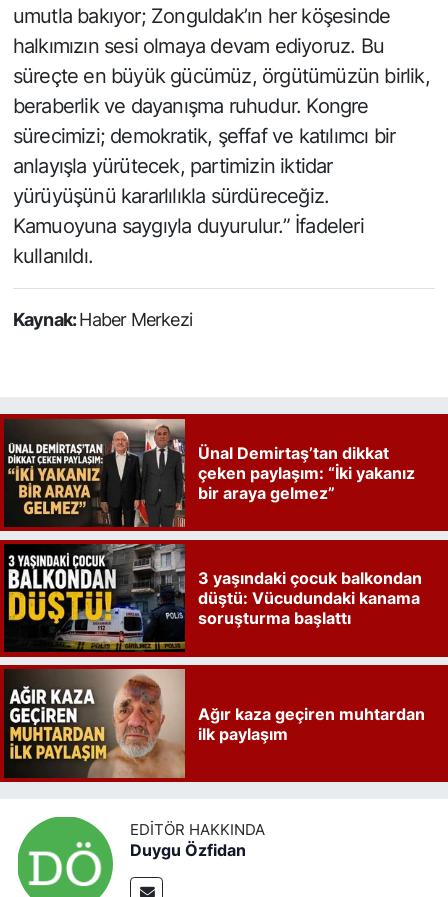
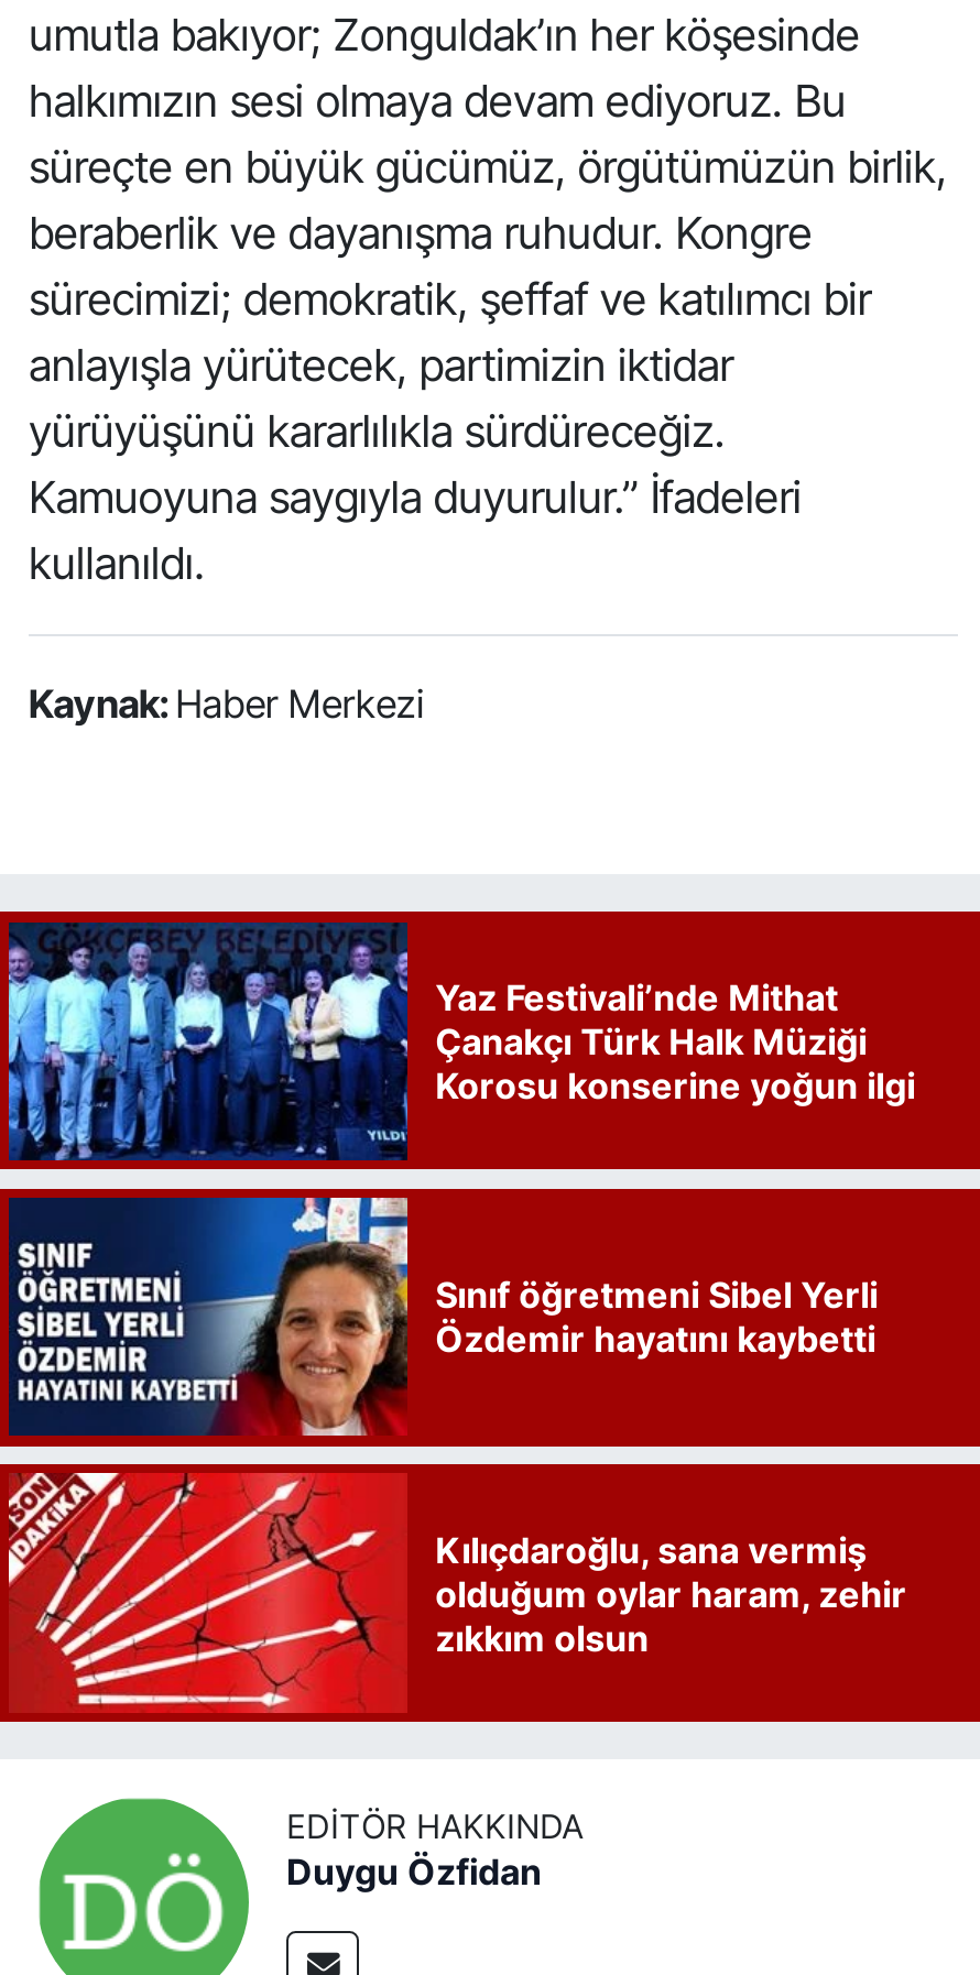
- [image]
- Ünal Demirtaş’tan dikkat
- çeken paylaşım: “İki yakanız
- bir araya gelmez”
+ [image]
+ Yaz Festivali’nde Mithat
+ Çanakçı Türk Halk Müziği
+ Korosu konserine yoğun ilgi

- [image]
- 3 yaşındaki çocuk balkondan
- düştü: Vücudundaki kanama
- soruşturma başlattı
+ [image]
+ Sınıf öğretmeni Sibel Yerli
+ Özdemir hayatını kaybetti

- [image]
- Ağır kaza geçiren muhtardan
- ilk paylaşım
+ [image]
+ Kılıçdaroğlu, sana vermiş
+ olduğum oylar haram, zehir
+ zıkkım olsun
